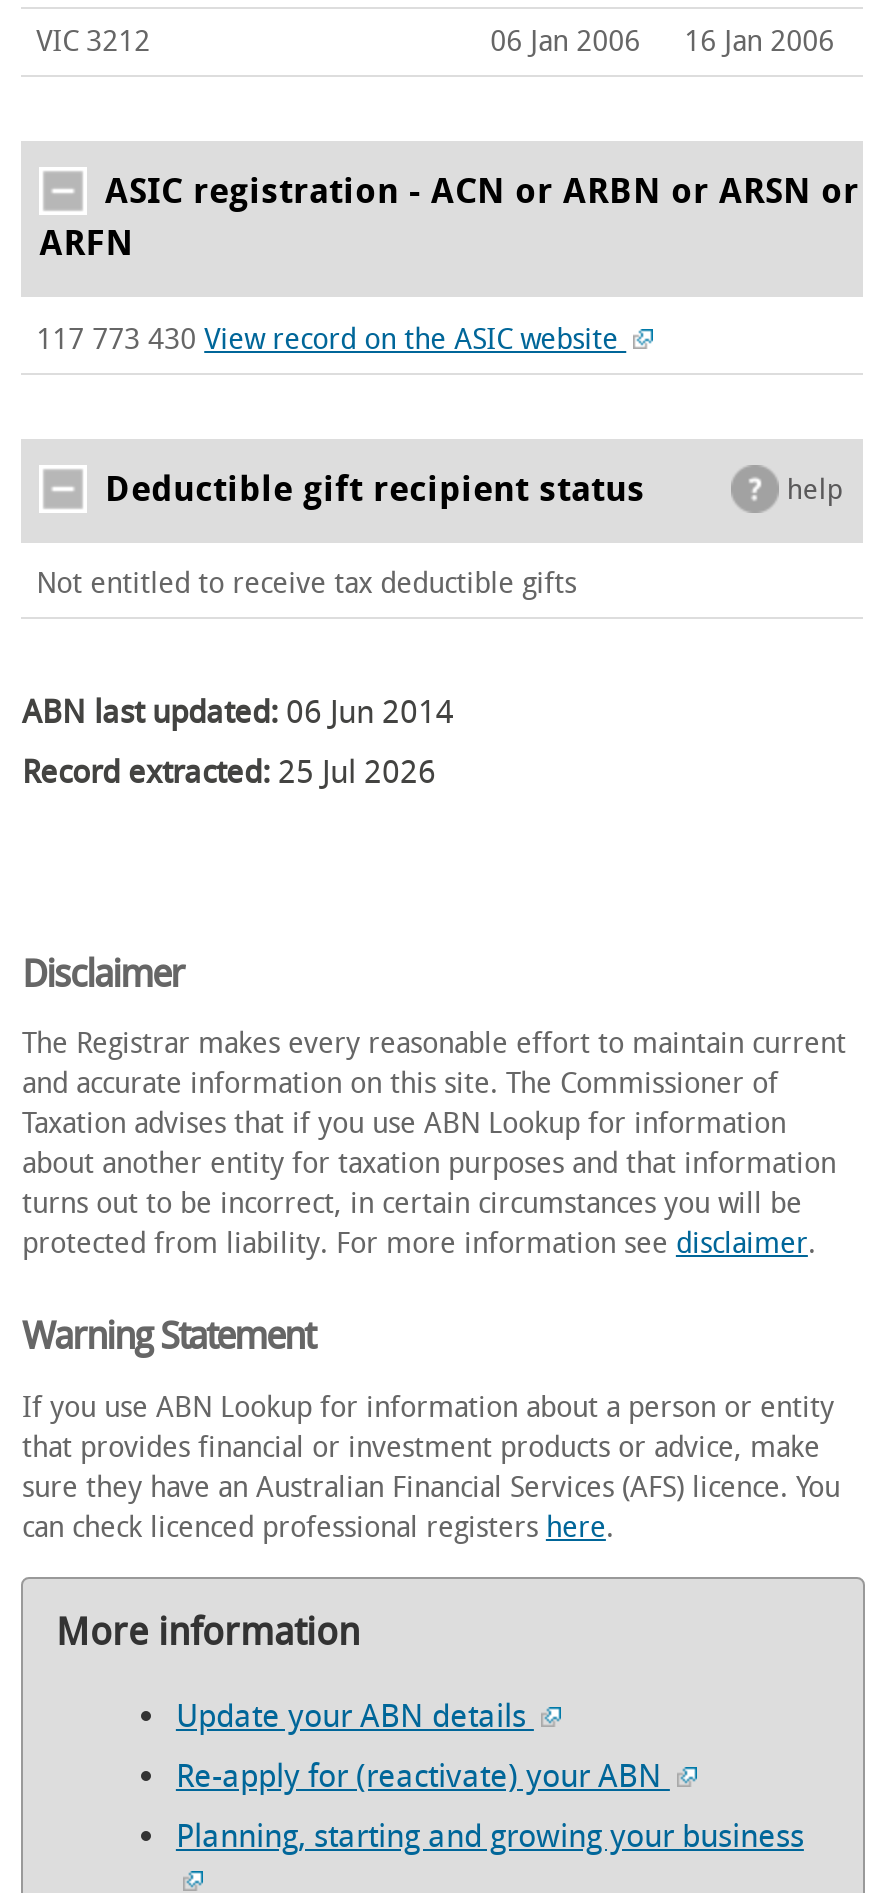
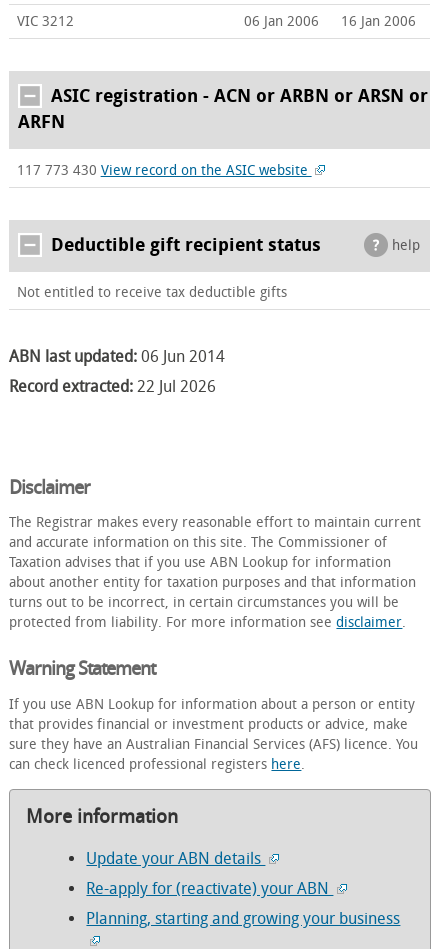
- Record extracted: 25 Jul 2026
+ Record extracted: 22 Jul 2026
